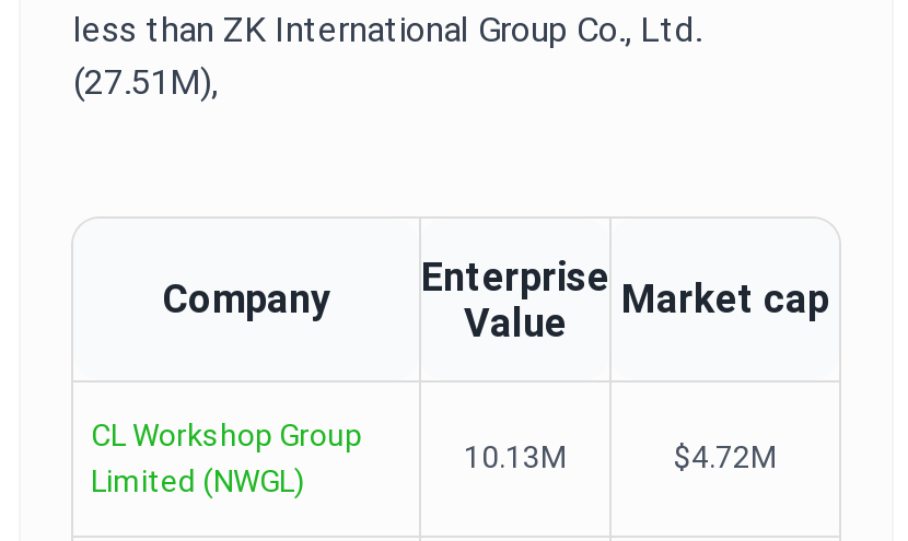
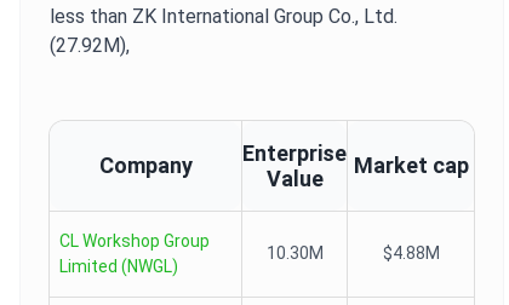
- (27.51M),
+ (27.92M),

- 10.13M
- $4.72M
+ 10.30M
+ $4.88M
